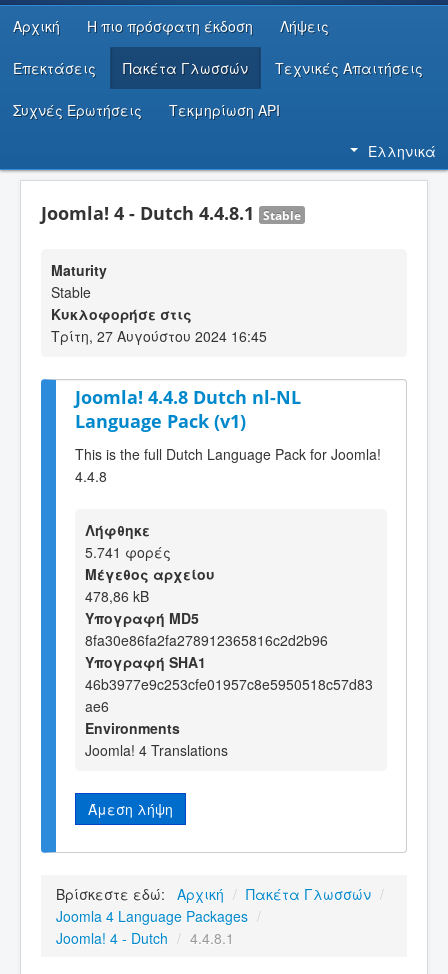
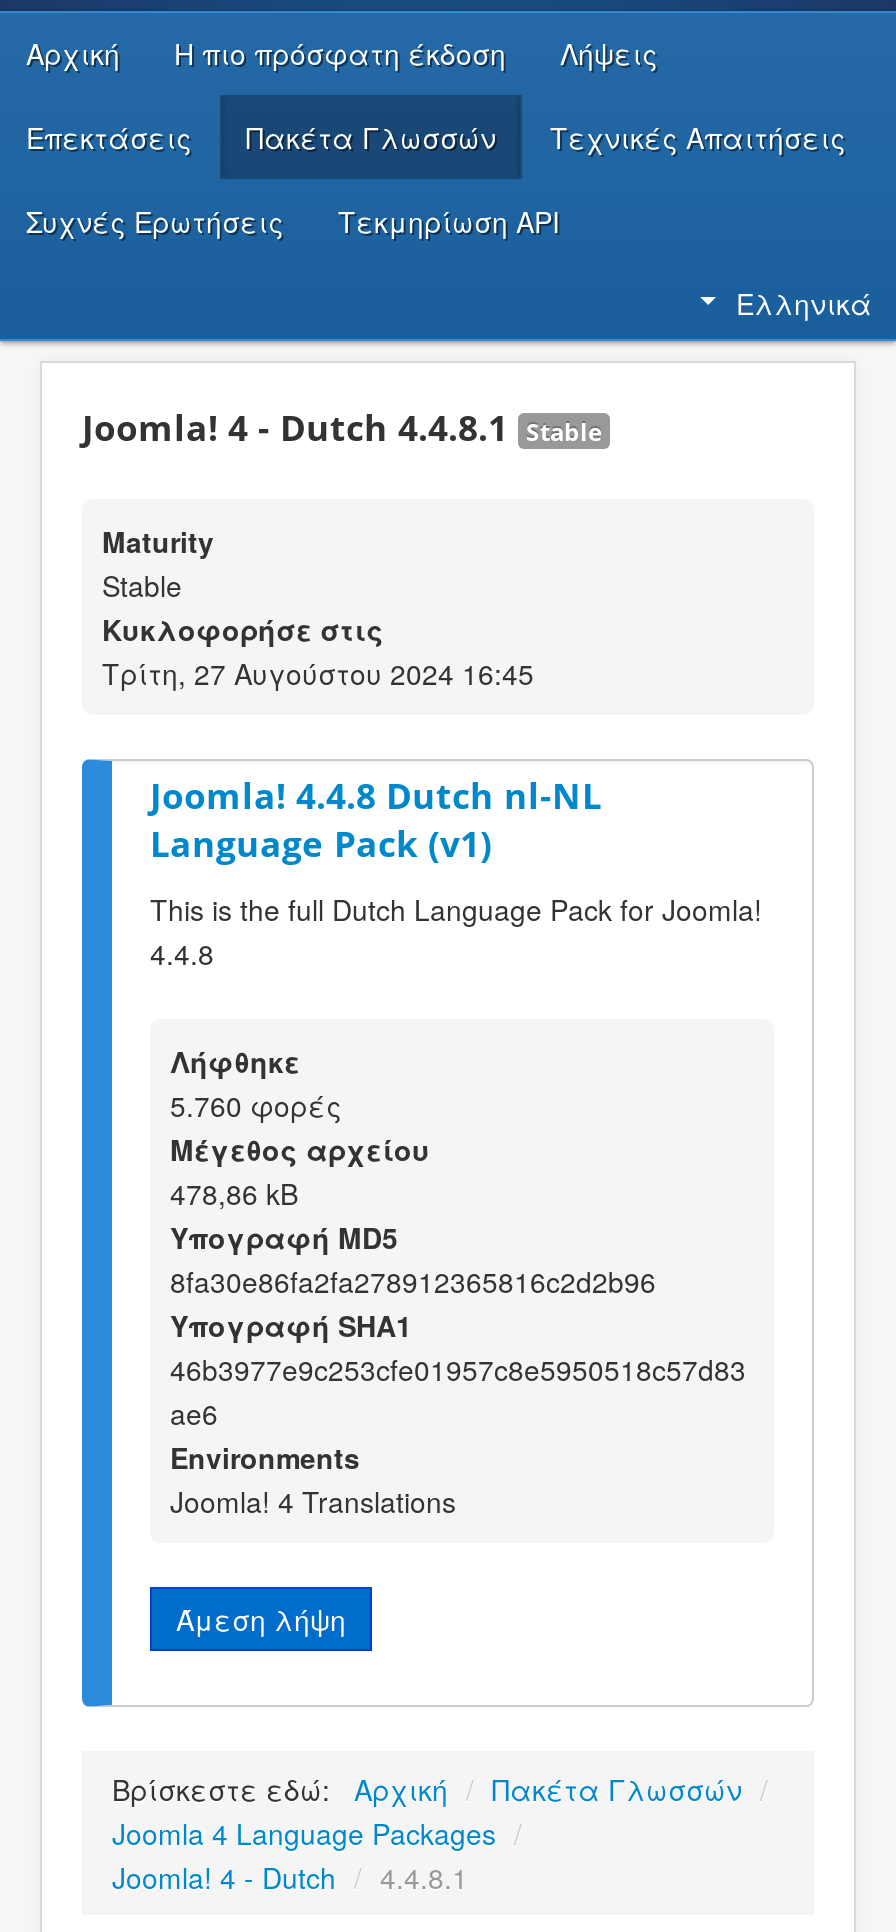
- 5.741 φορές
+ 5.760 φορές
